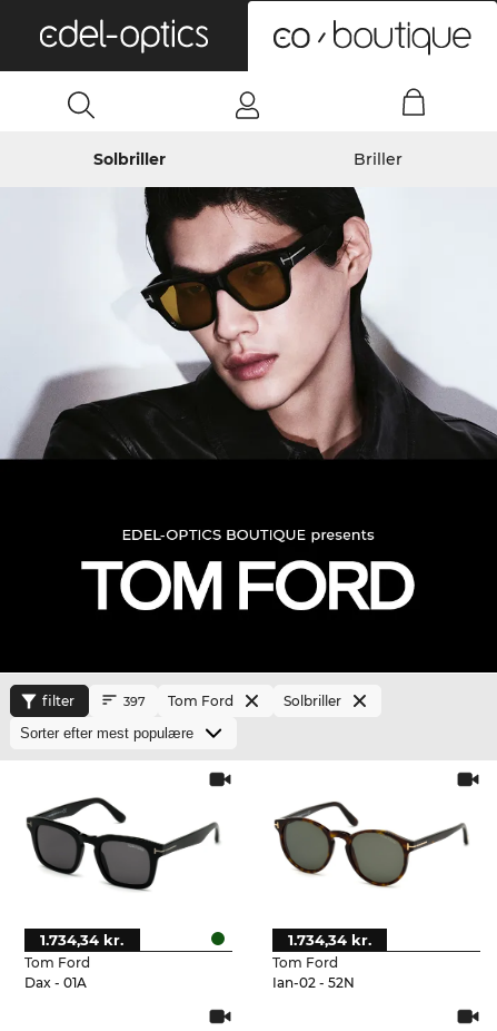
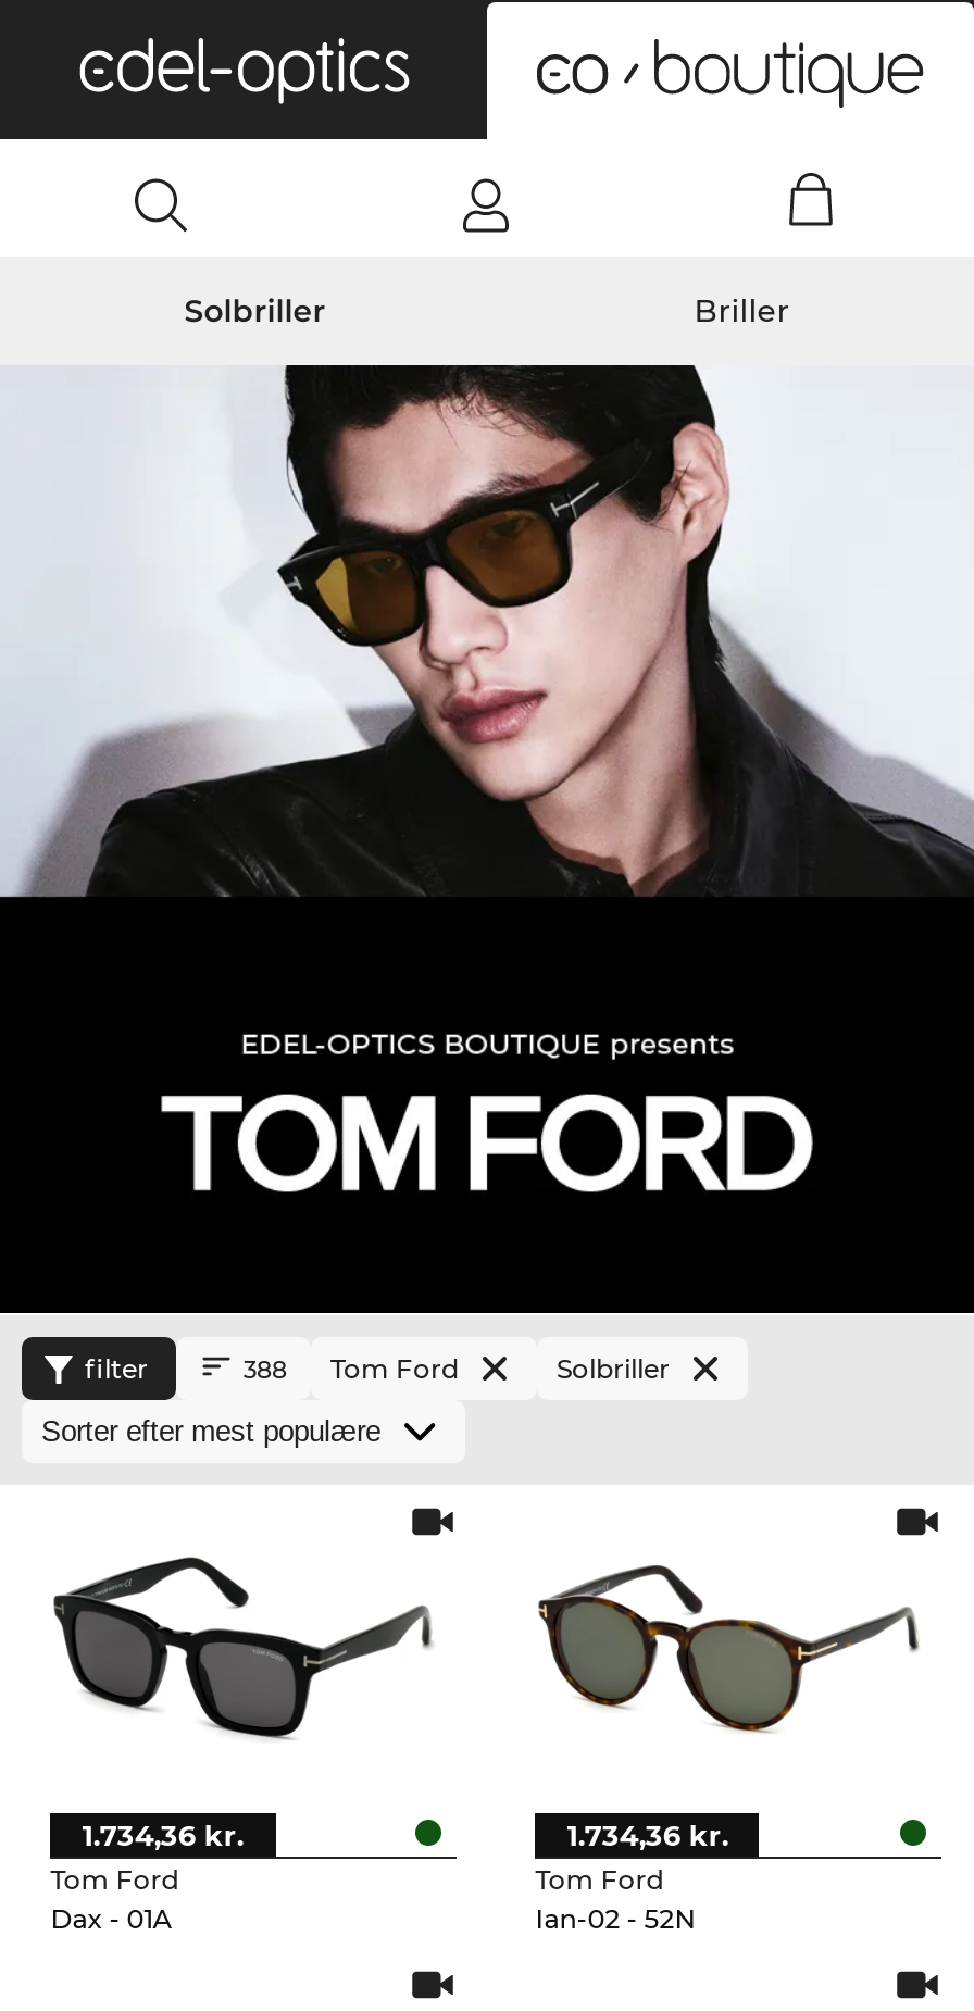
- 397 Tom Ford
+ 388 Tom Ford

- 1.734,34 kr.
+ 1.734,36 kr.

- 1.734,34 kr.
+ 1.734,36 kr.
